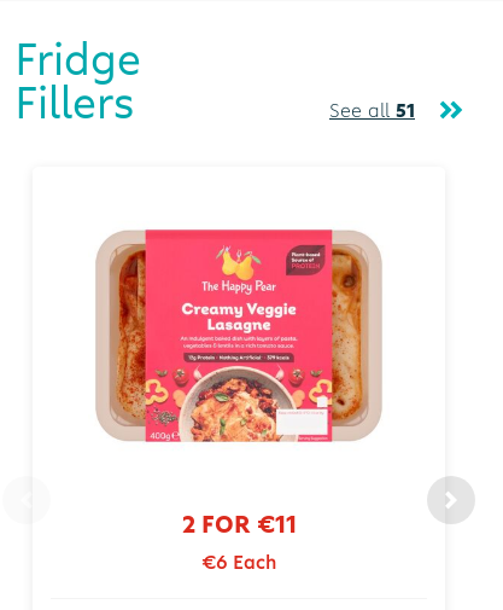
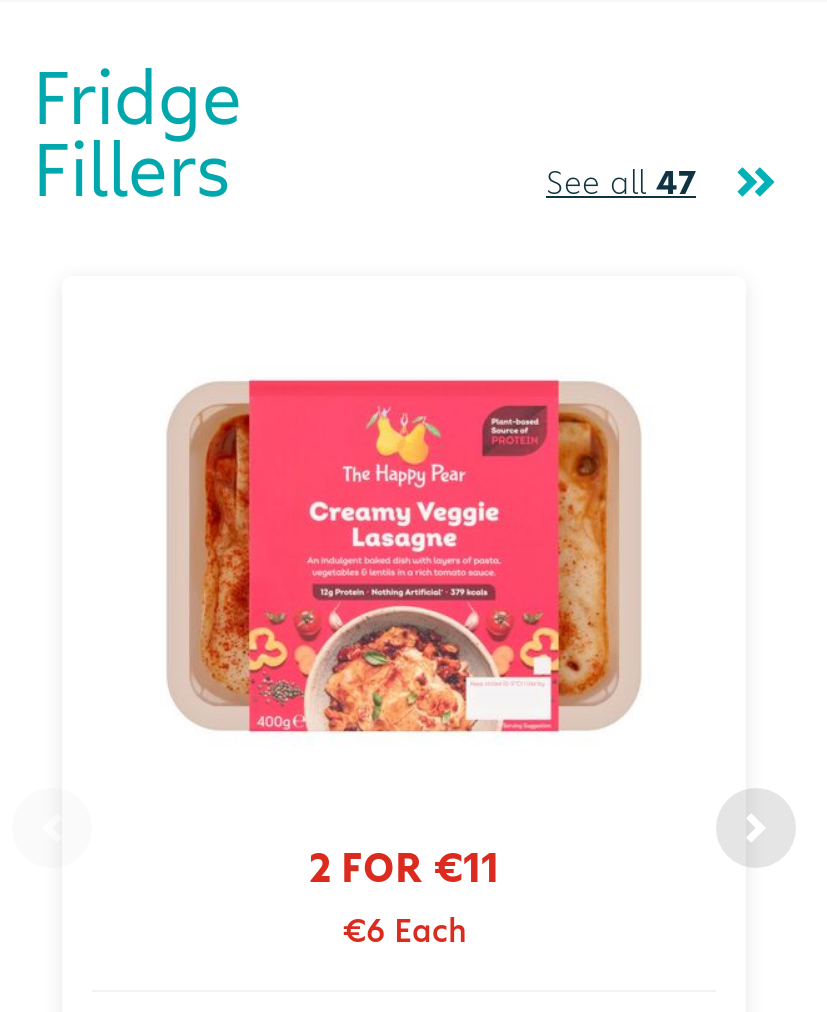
- See all 51
+ See all 47
